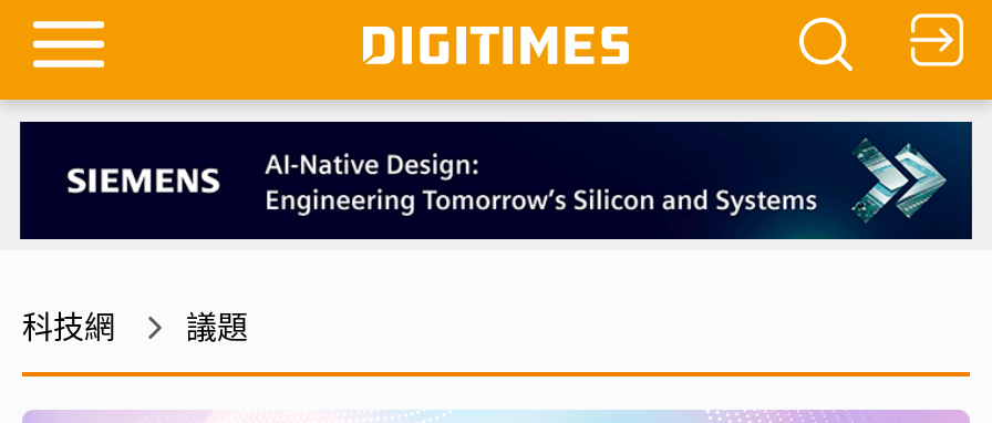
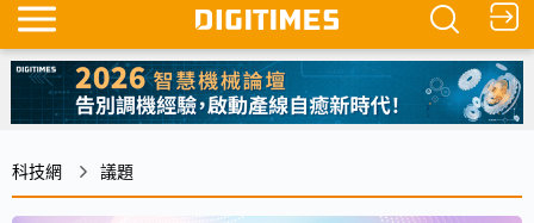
- [image]
+ [image]
